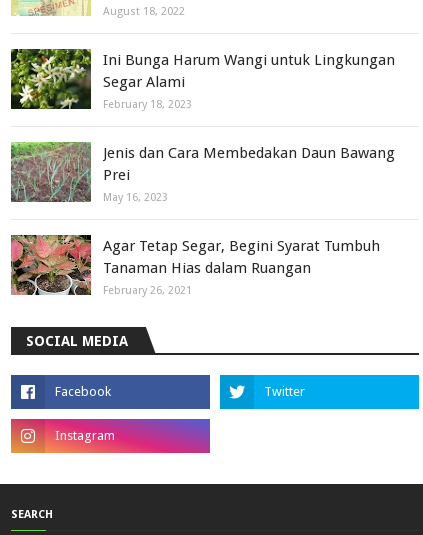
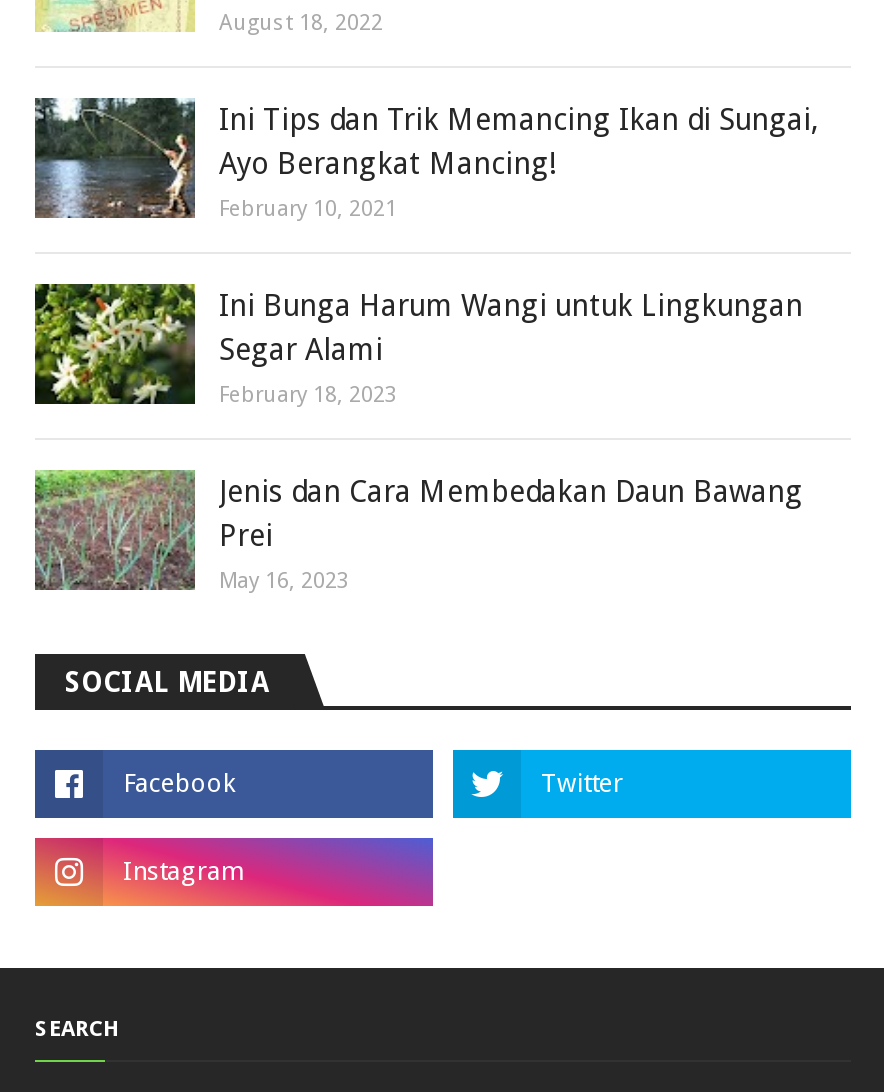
+ [image]
+ Ini Tips dan Trik Memancing Ikan di Sungai,
+ Ayo Berangkat Mancing!
+ February 10, 2021

moved down: [image] | Ini Bunga Harum Wangi untuk Lingkungan | Segar Alami | February 18, 2023 | Jenis dan Cara Membedakan Daun Bawang | Prei | May 16, 2023

- [image]
- Agar Tetap Segar, Begini Syarat Tumbuh
- Tanaman Hias dalam Ruangan
- February 26, 2021
